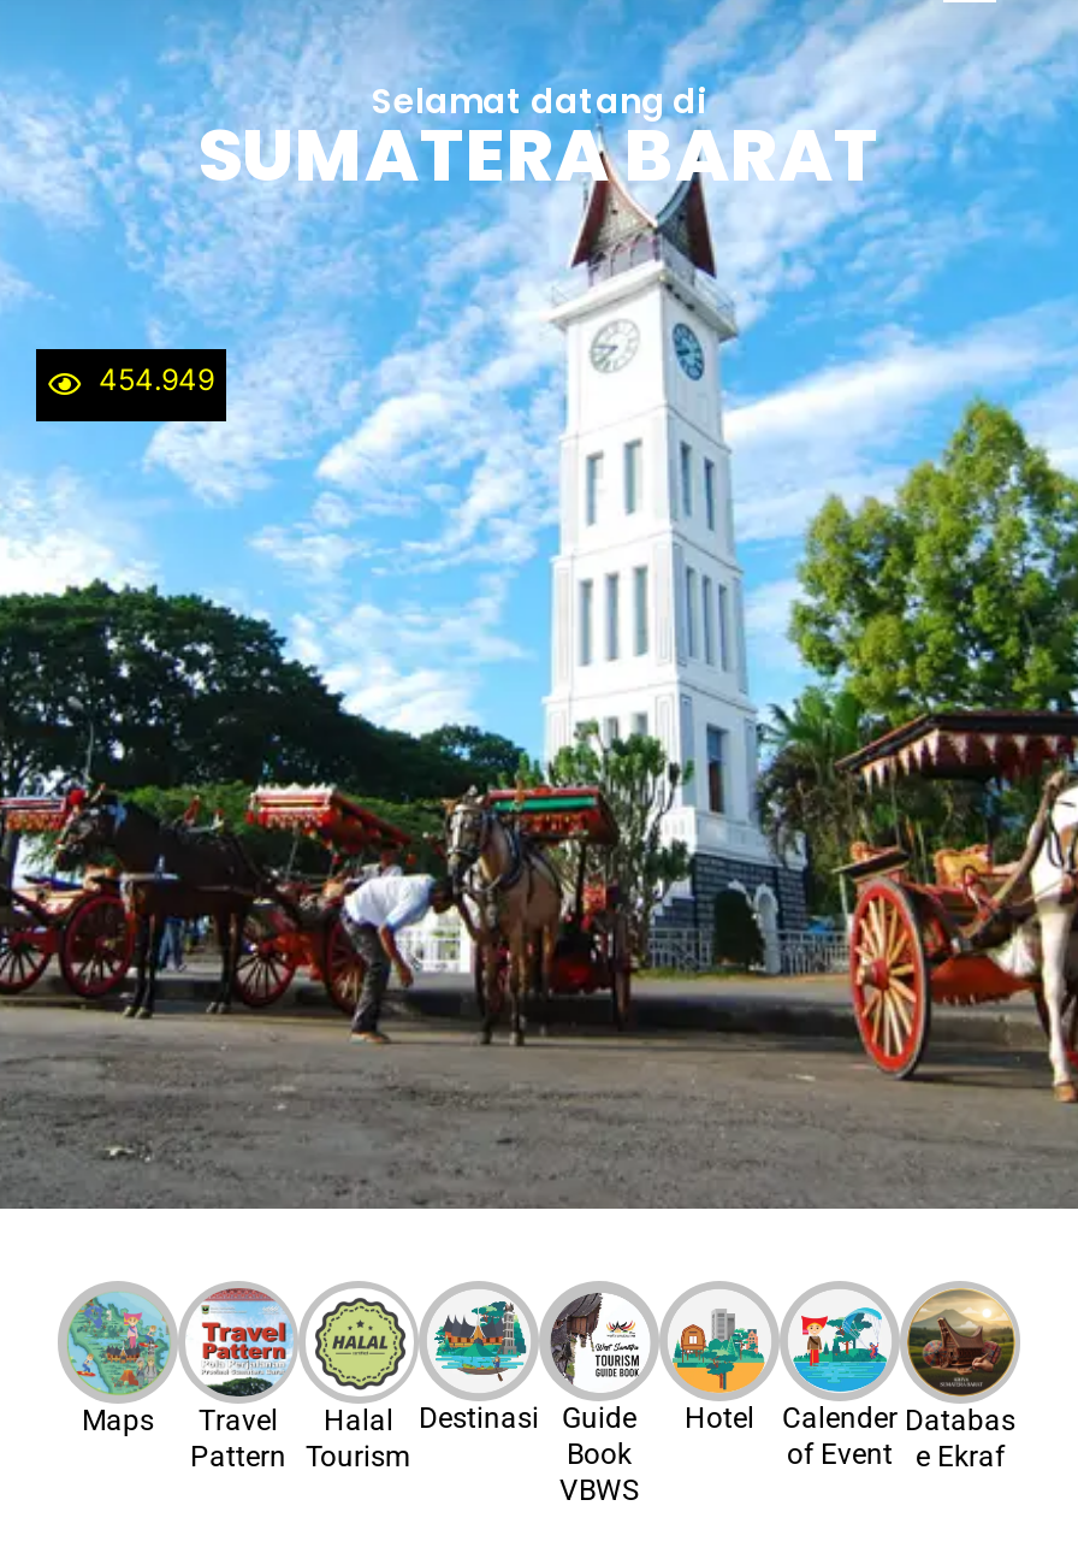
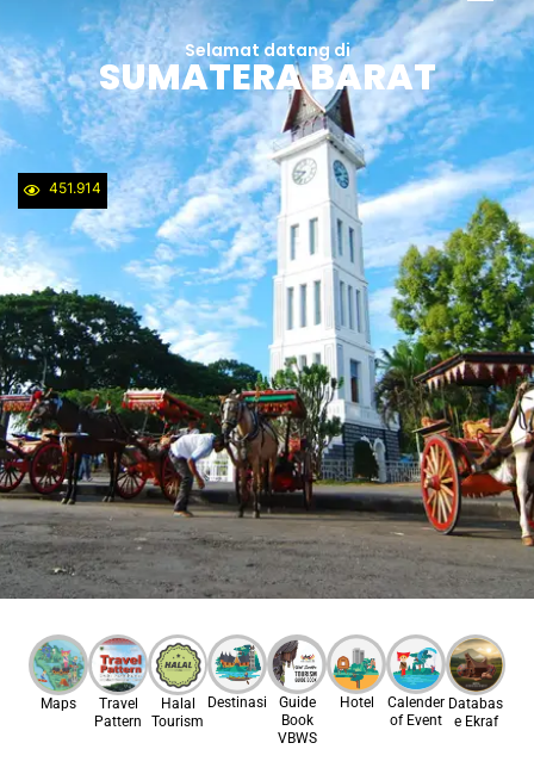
- 454.949
+ 451.914
